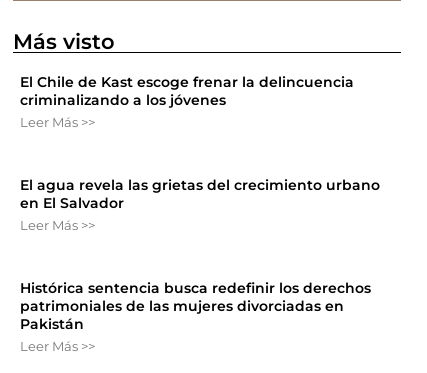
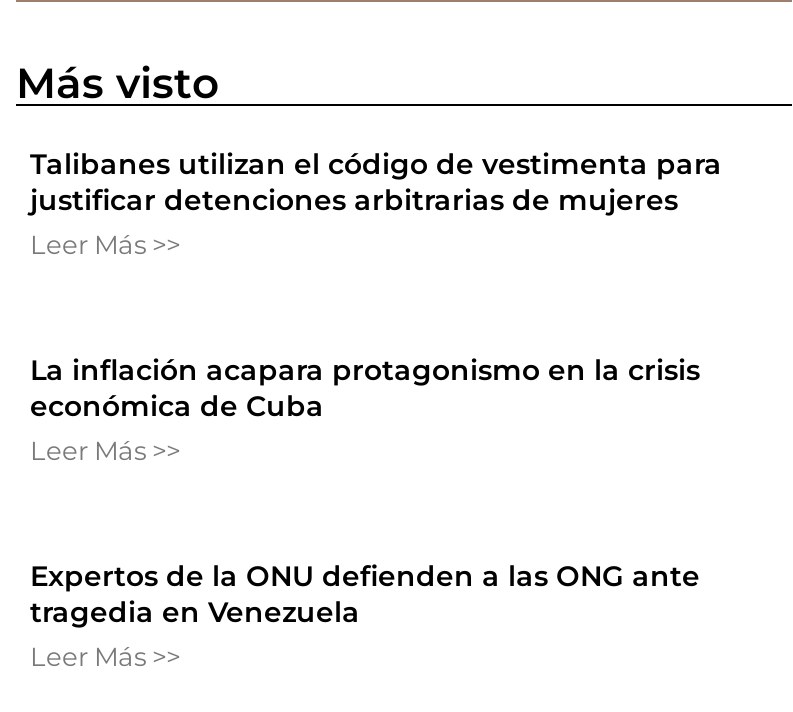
- El Chile de Kast escoge frenar la delincuencia
- criminalizando a los jóvenes
+ Talibanes utilizan el código de vestimenta para
+ justificar detenciones arbitrarias de mujeres

- El agua revela las grietas del crecimiento urbano
- en El Salvador
+ La inflación acapara protagonismo en la crisis
+ económica de Cuba

- Histórica sentencia busca redefinir los derechos
- patrimoniales de las mujeres divorciadas en
- Pakistán
+ Expertos de la ONU defienden a las ONG ante
+ tragedia en Venezuela
